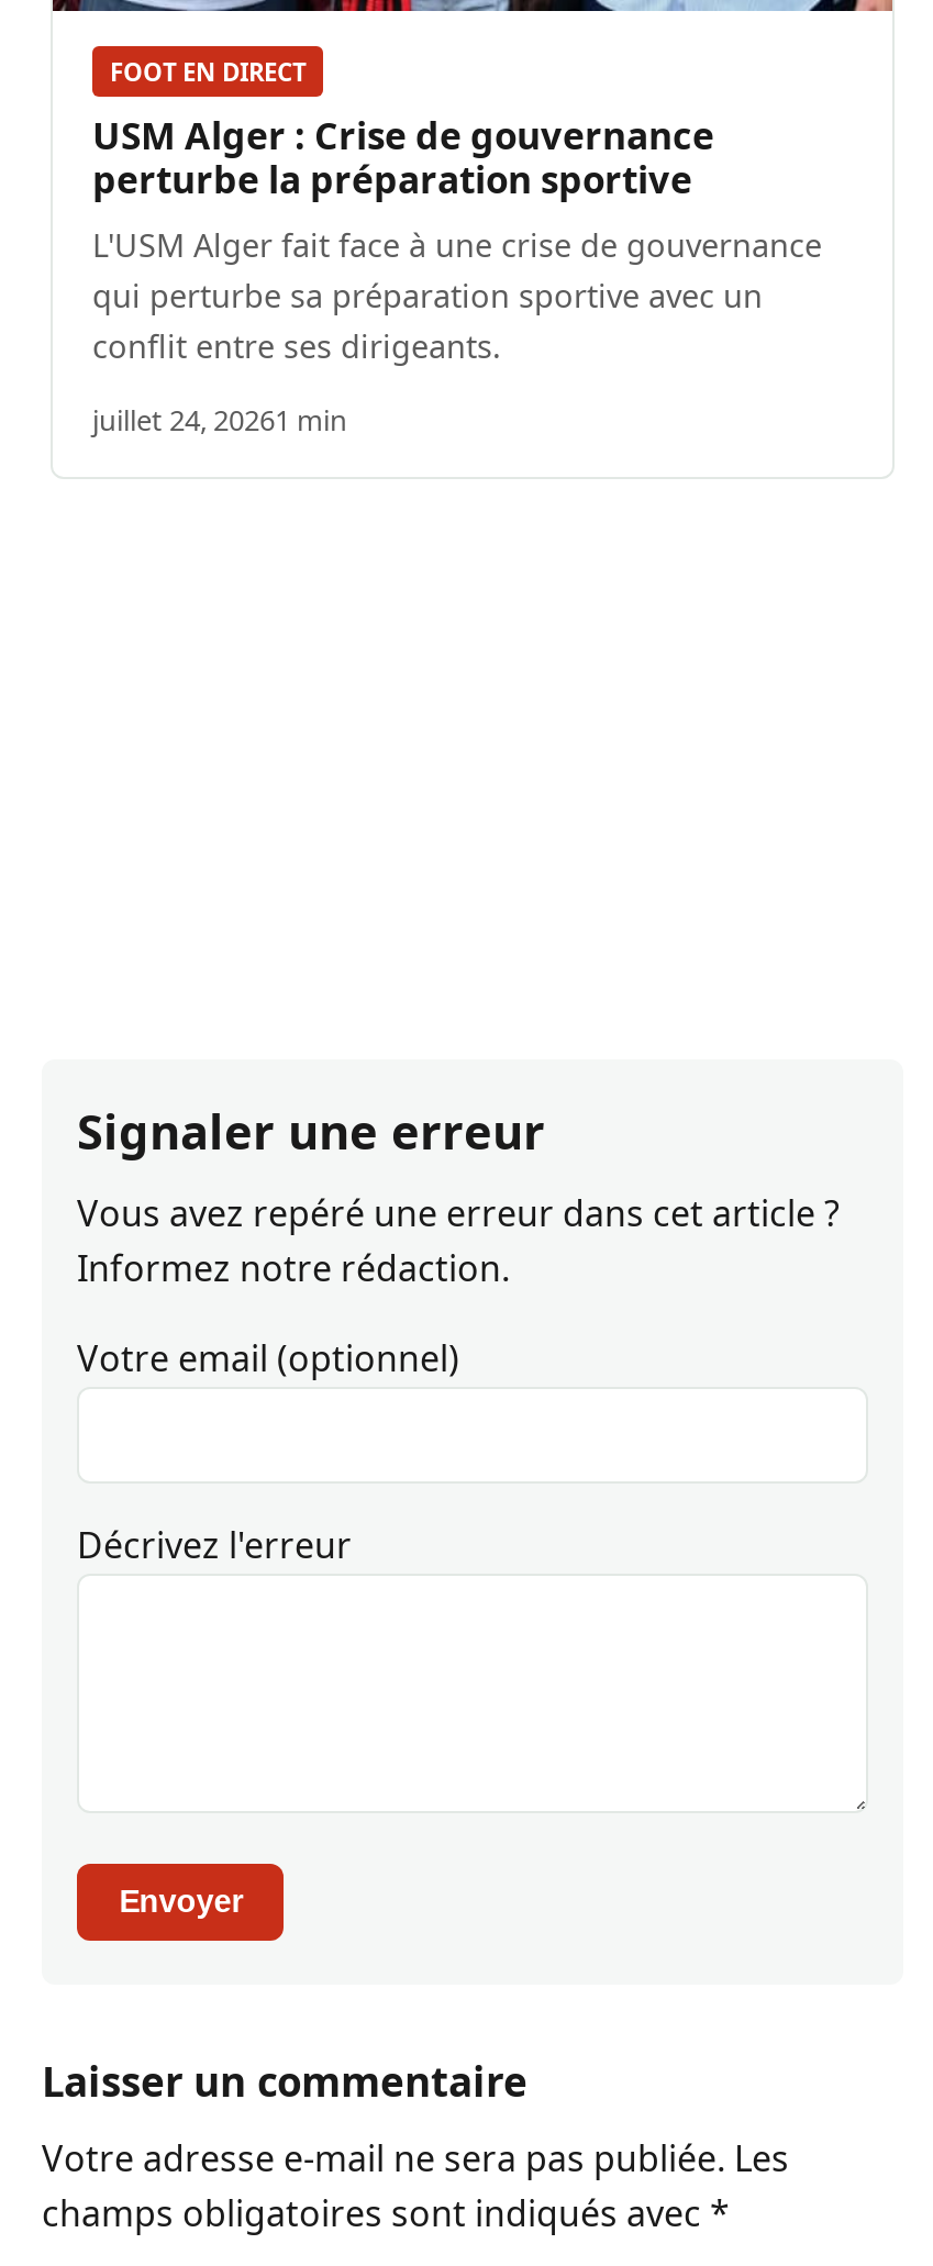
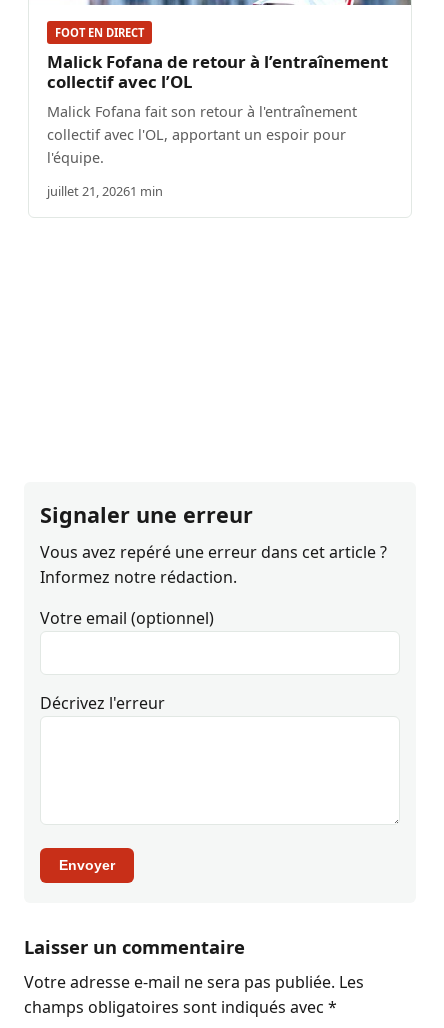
- USM Alger : Crise de gouvernance
- perturbe la préparation sportive
- L'USM Alger fait face à une crise de gouvernance
- qui perturbe sa préparation sportive avec un
- conflit entre ses dirigeants.
+ Malick Fofana de retour à l’entraînement
+ collectif avec l’OL
+ Malick Fofana fait son retour à l'entraînement
+ collectif avec l'OL, apportant un espoir pour
+ l'équipe.

- juillet 24, 20261 min
+ juillet 21, 20261 min
